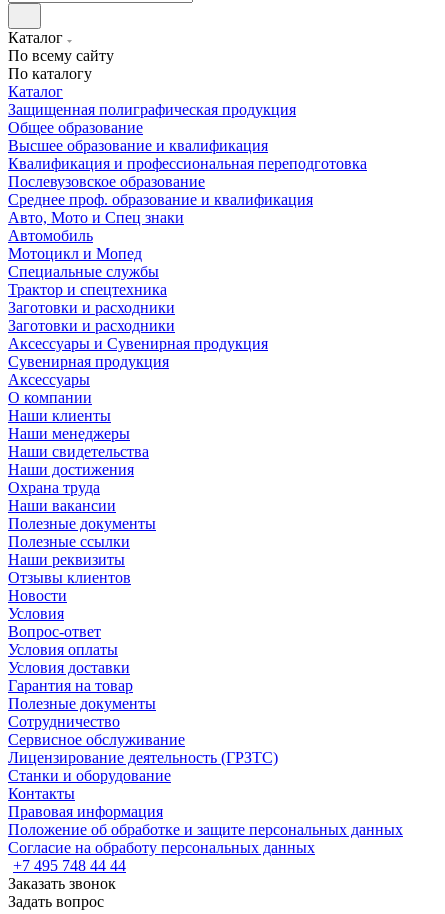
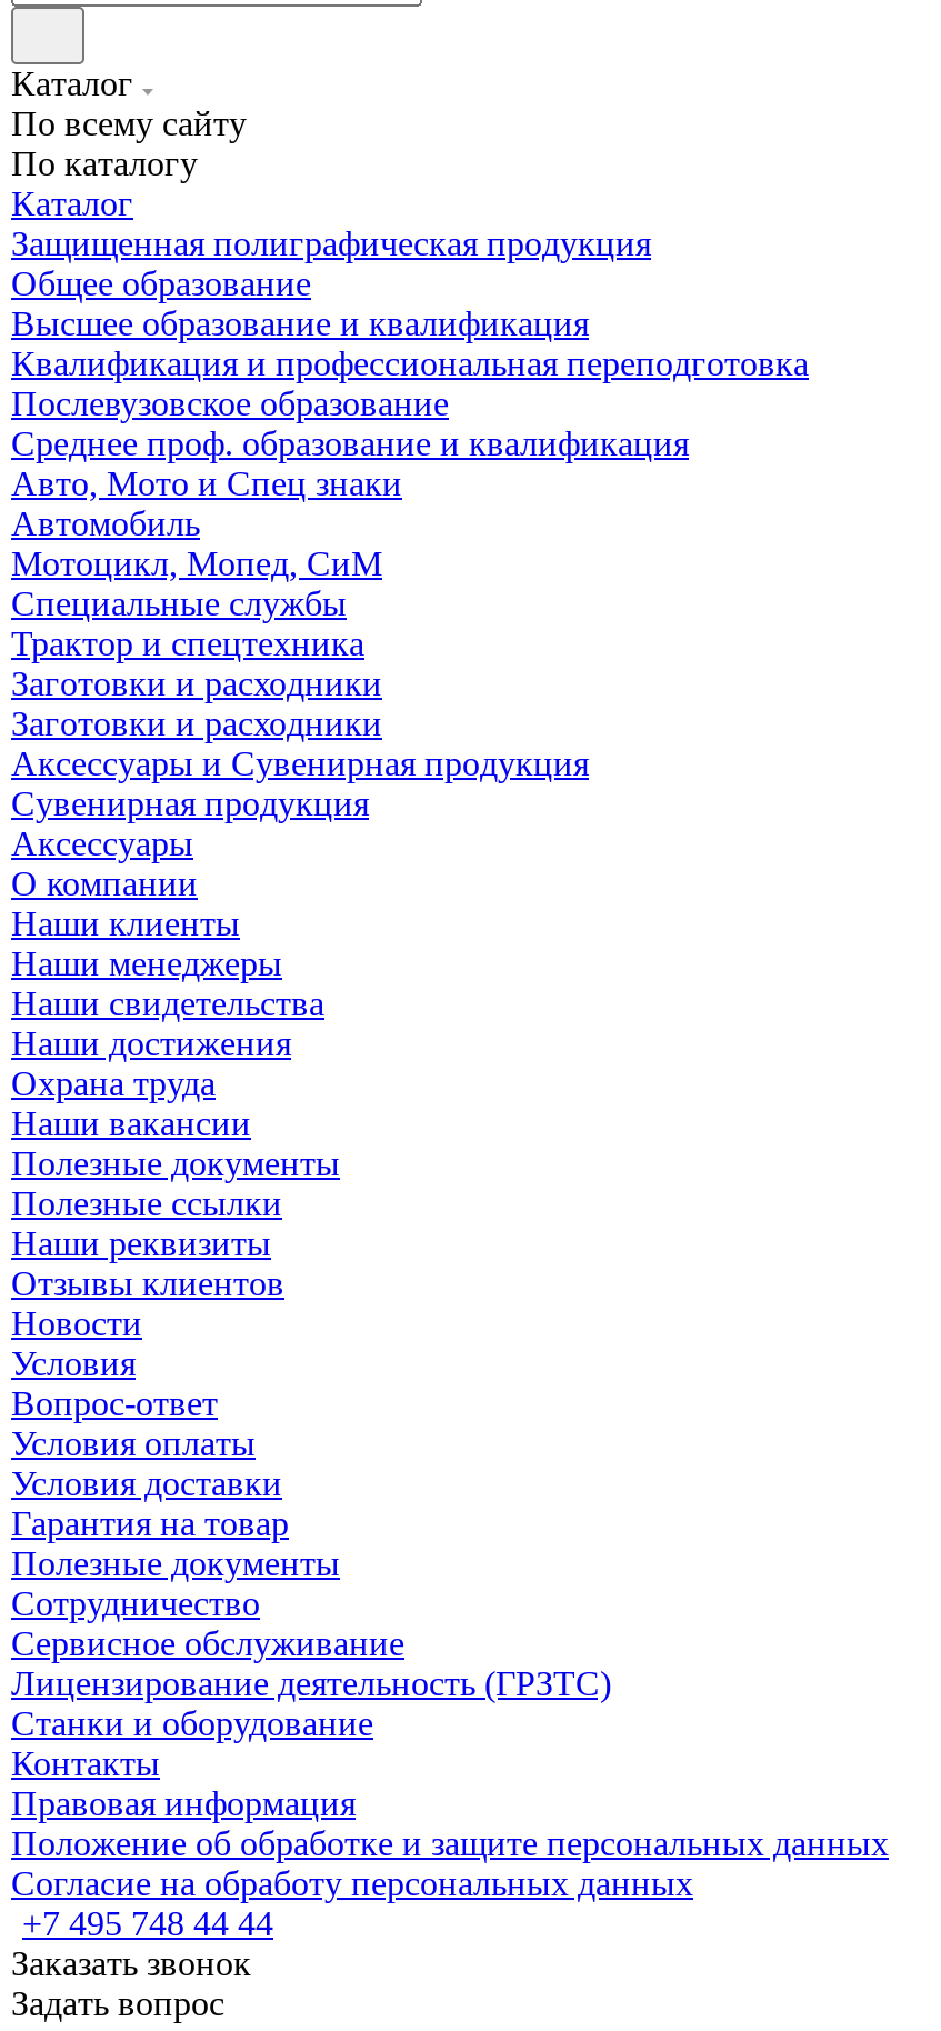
- Мотоцикл и Мопед
+ Мотоцикл, Мопед, СиМ
